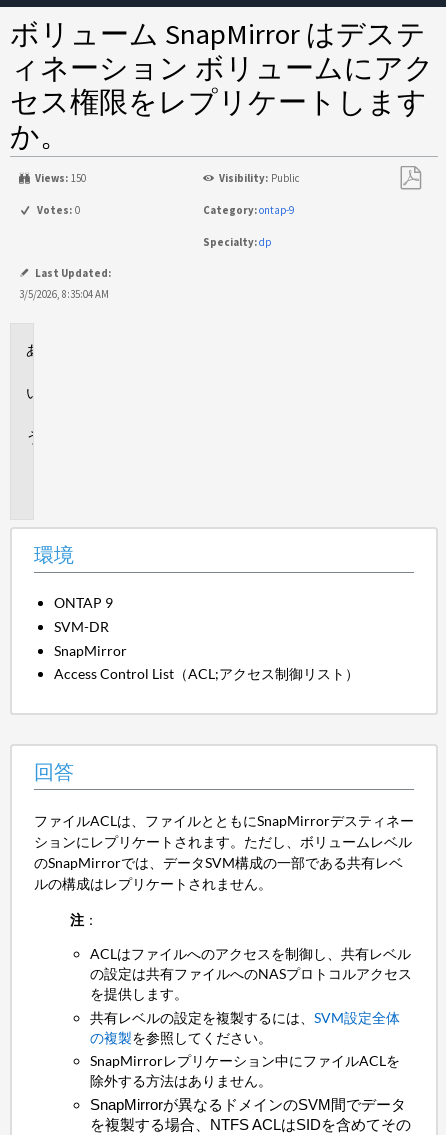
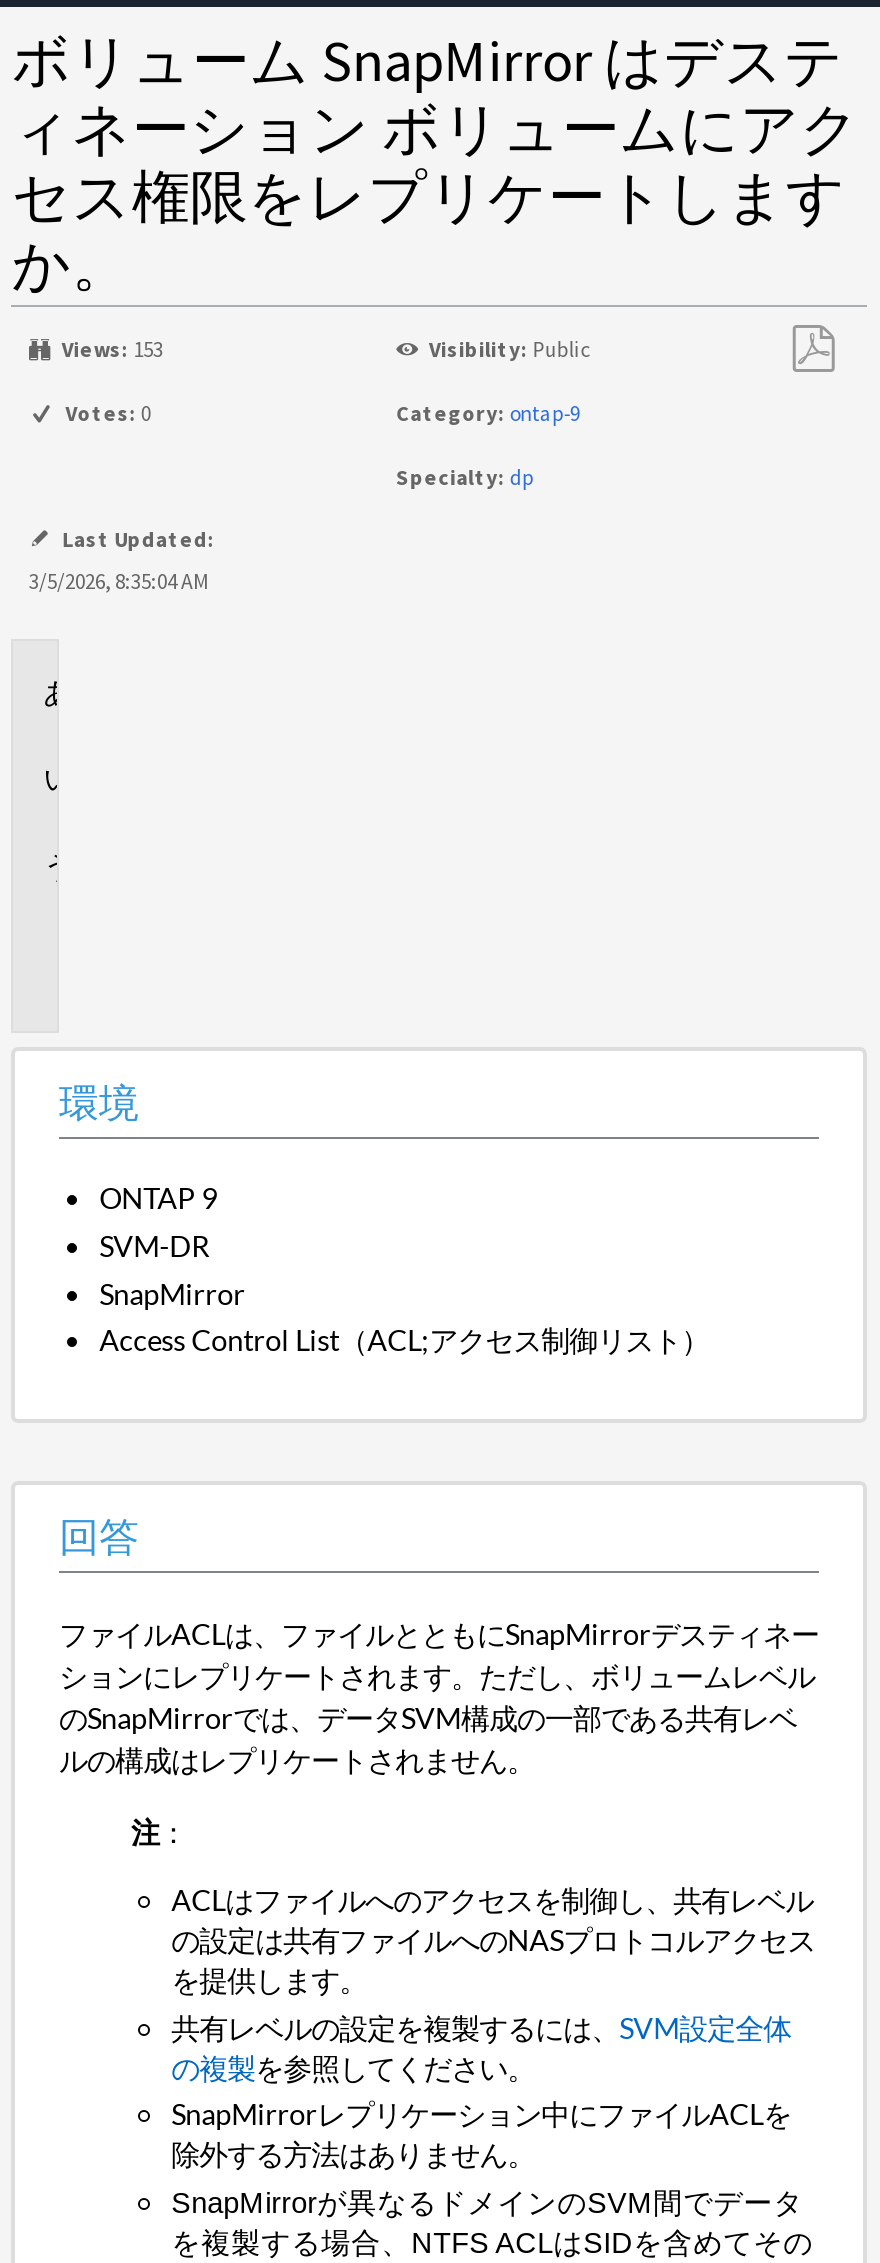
- Views: 150
+ Views: 153
